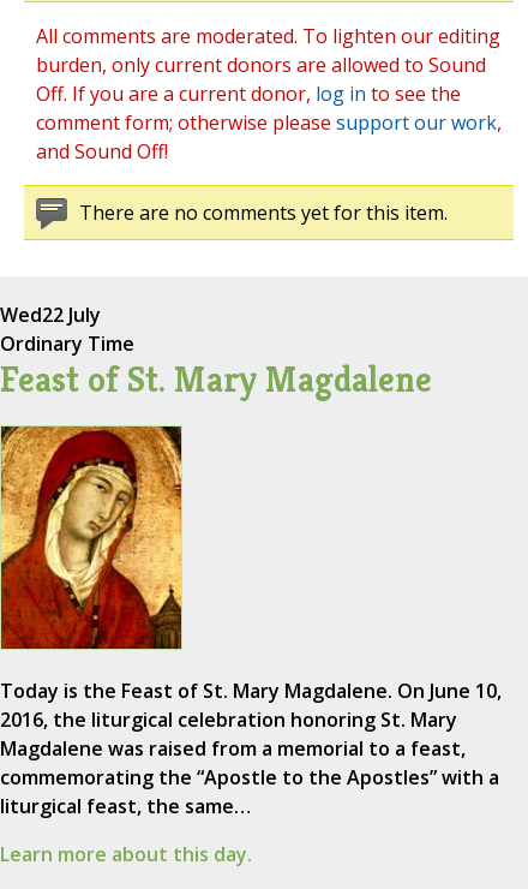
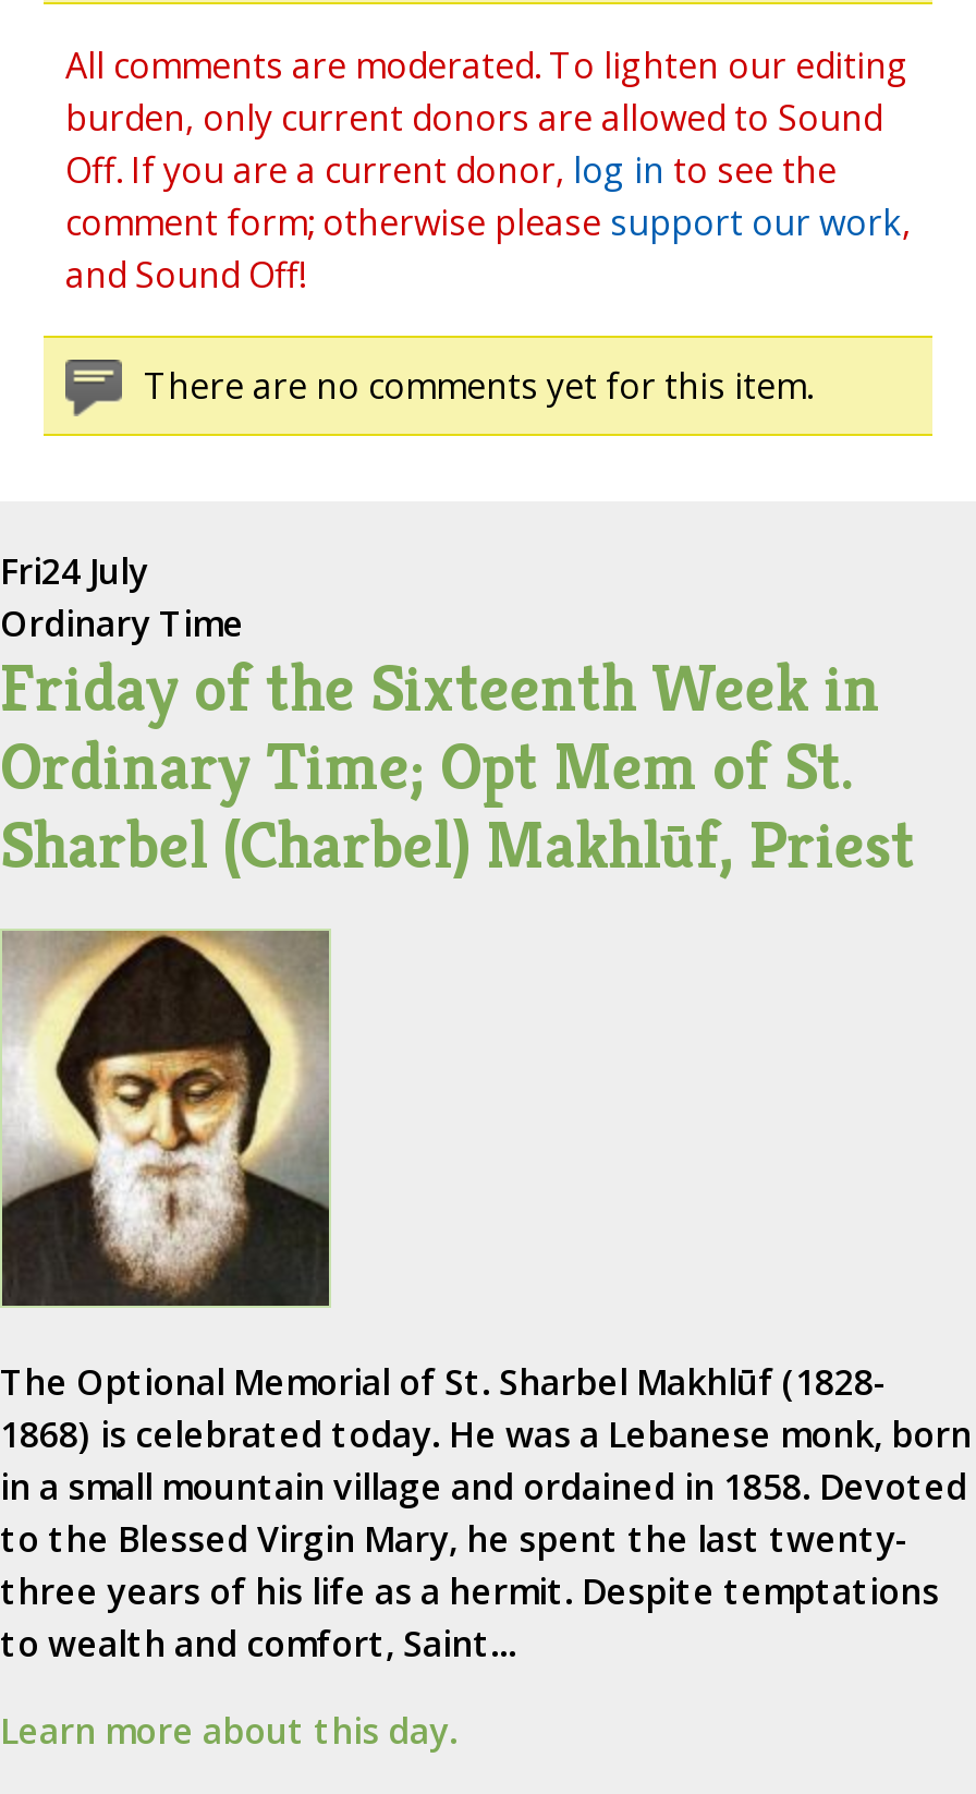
- Wed22 July
+ Fri24 July

- Feast of St. Mary Magdalene
+ Friday of the Sixteenth Week in
+ Ordinary Time; Opt Mem of St.
+ Sharbel (Charbel) Makhlūf, Priest

- [image]
+ [image]

- Today is the Feast of St. Mary Magdalene. On June 10,
- 2016, the liturgical celebration honoring St. Mary
- Magdalene was raised from a memorial to a feast,
- commemorating the “Apostle to the Apostles” with a
- liturgical feast, the same…
+ The Optional Memorial of St. Sharbel Makhlūf (1828-
+ 1868) is celebrated today. He was a Lebanese monk, born
+ in a small mountain village and ordained in 1858. Devoted
+ to the Blessed Virgin Mary, he spent the last twenty-
+ three years of his life as a hermit. Despite temptations
+ to wealth and comfort, Saint…
